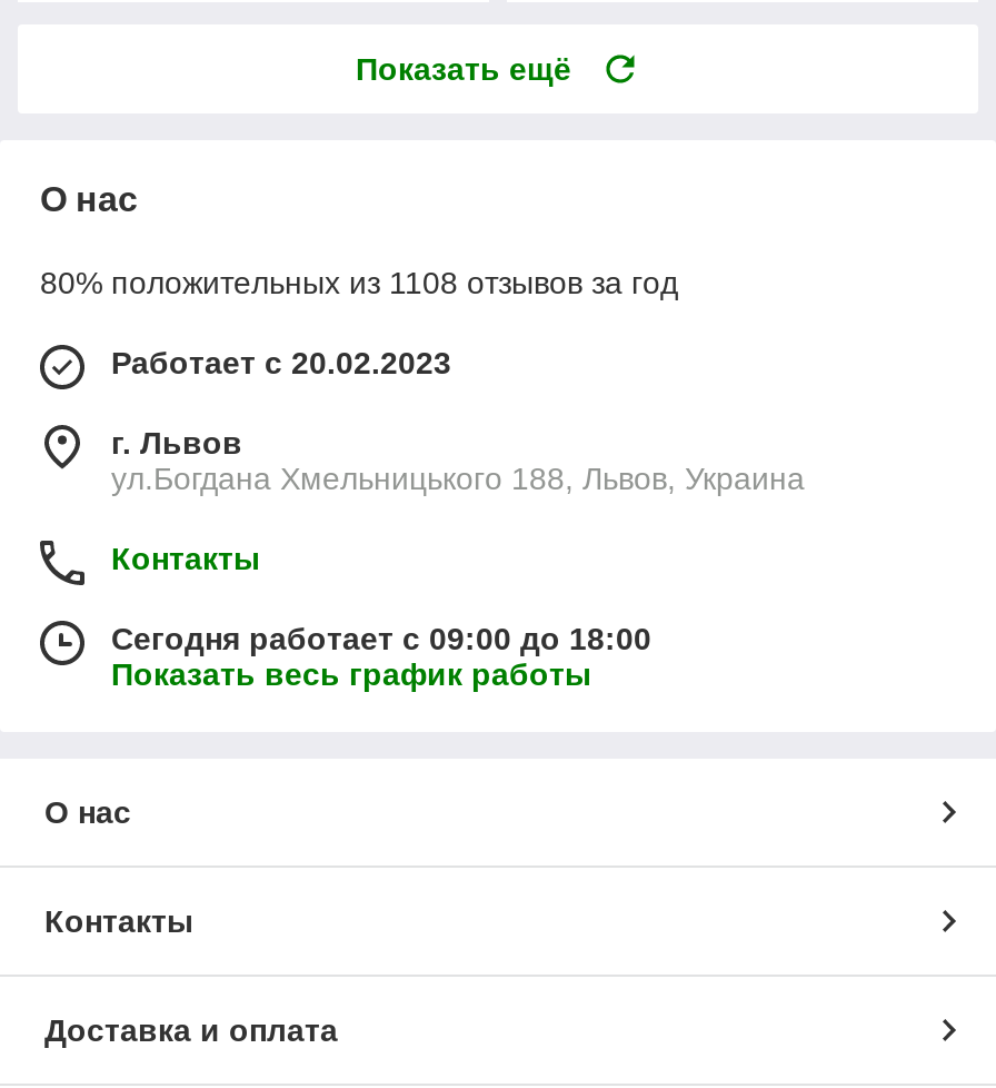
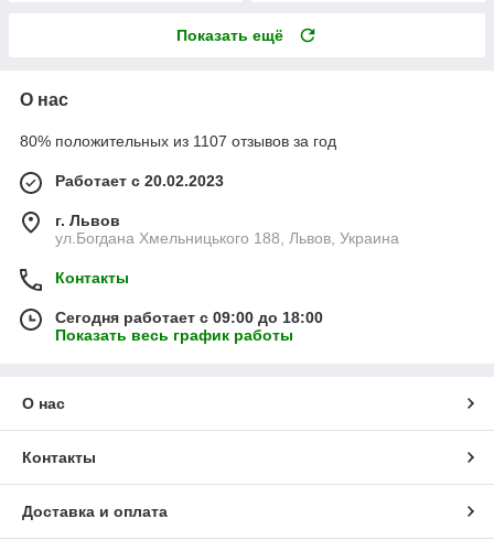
- 80% положительных из 1108 отзывов за год
+ 80% положительных из 1107 отзывов за год
